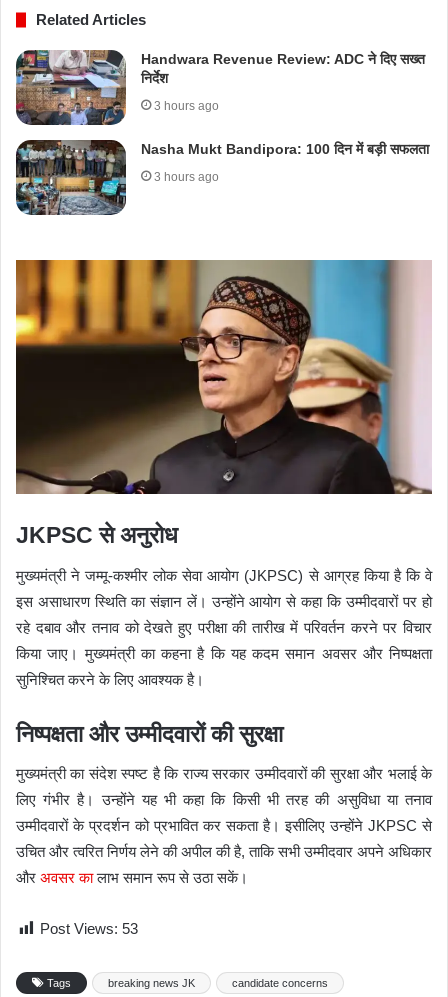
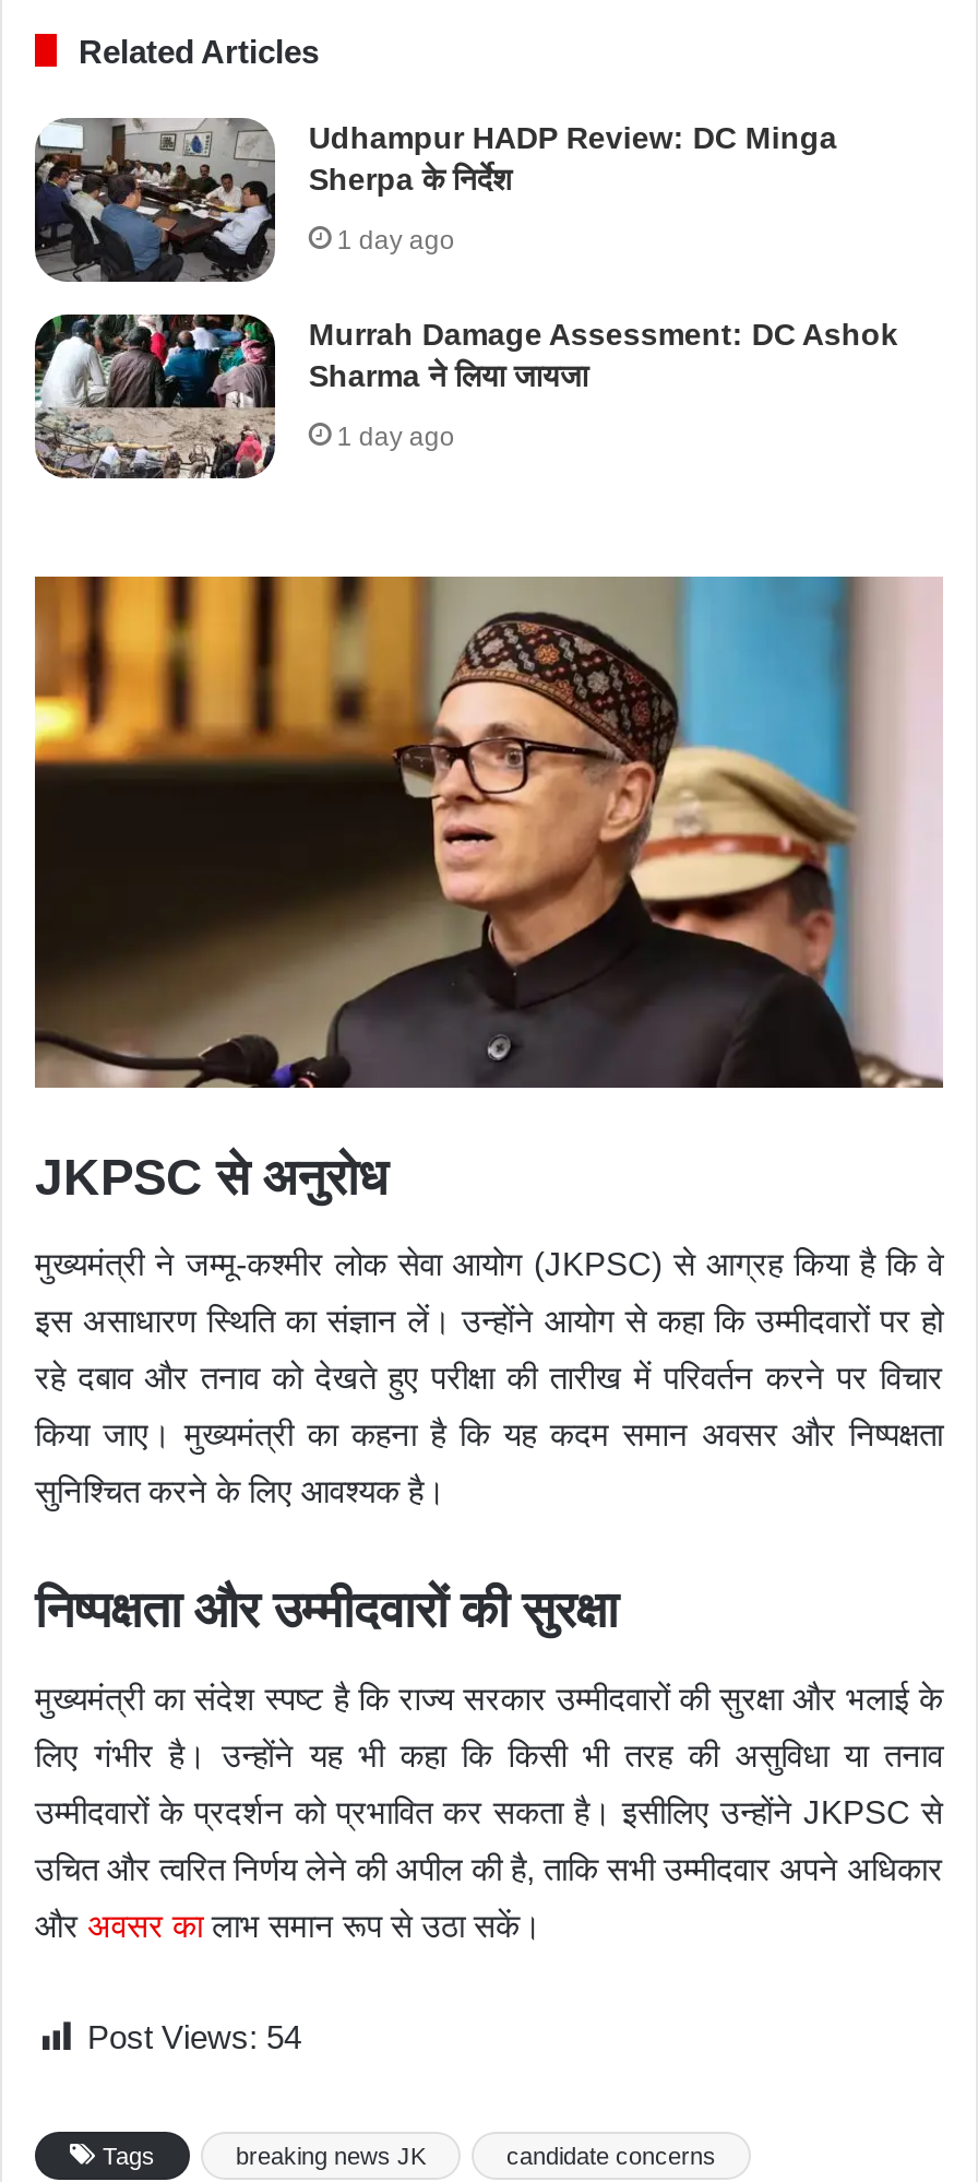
- [image]
- Handwara Revenue Review: ADC ने दिए सख्त
- निर्देश
+ [image]
+ Udhampur HADP Review: DC Minga
+ Sherpa के निर्देश

- 3 hours ago
+ 1 day ago

- [image]
- Nasha Mukt Bandipora: 100 दिन में बड़ी सफलता
+ [image]
+ Murrah Damage Assessment: DC Ashok
+ Sharma ने लिया जायजा

- 3 hours ago
+ 1 day ago

- Post Views: 53
+ Post Views: 54
